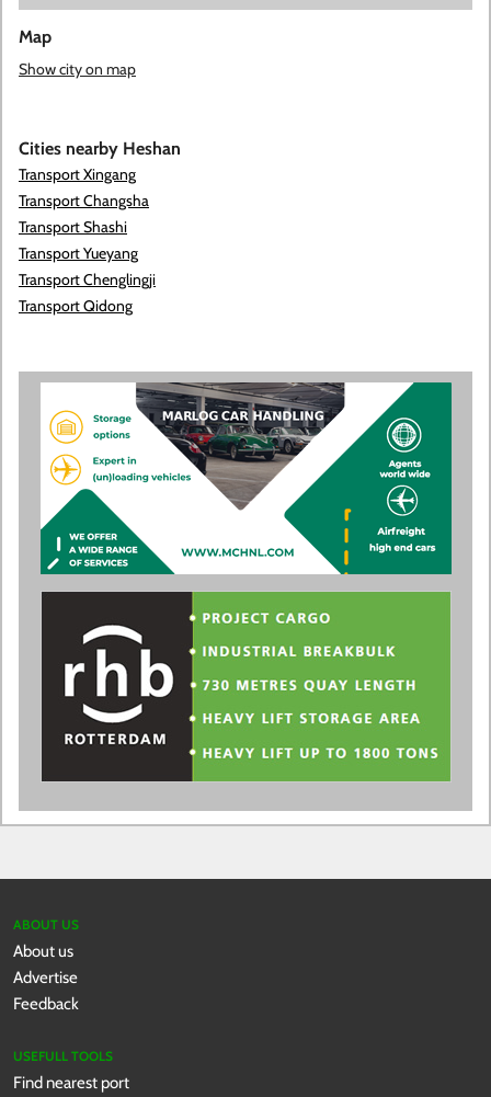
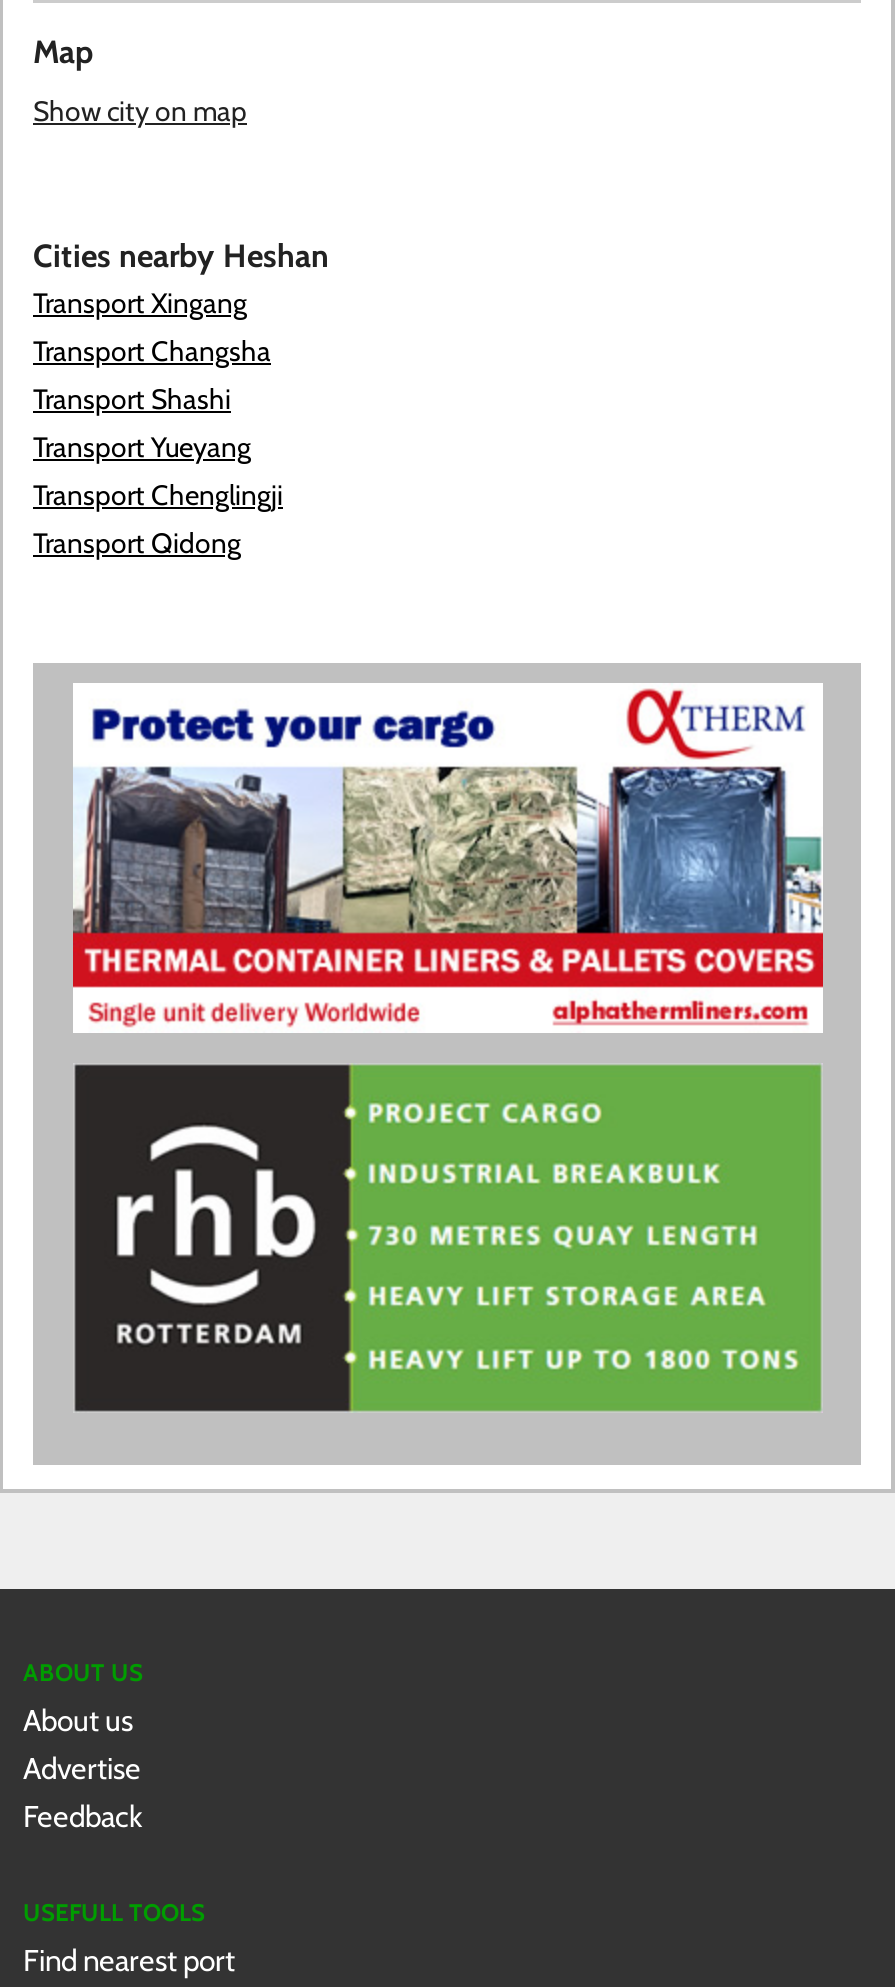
- [image]
+ [image]
